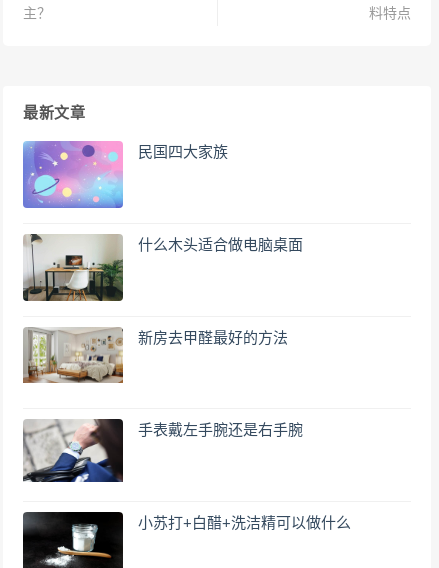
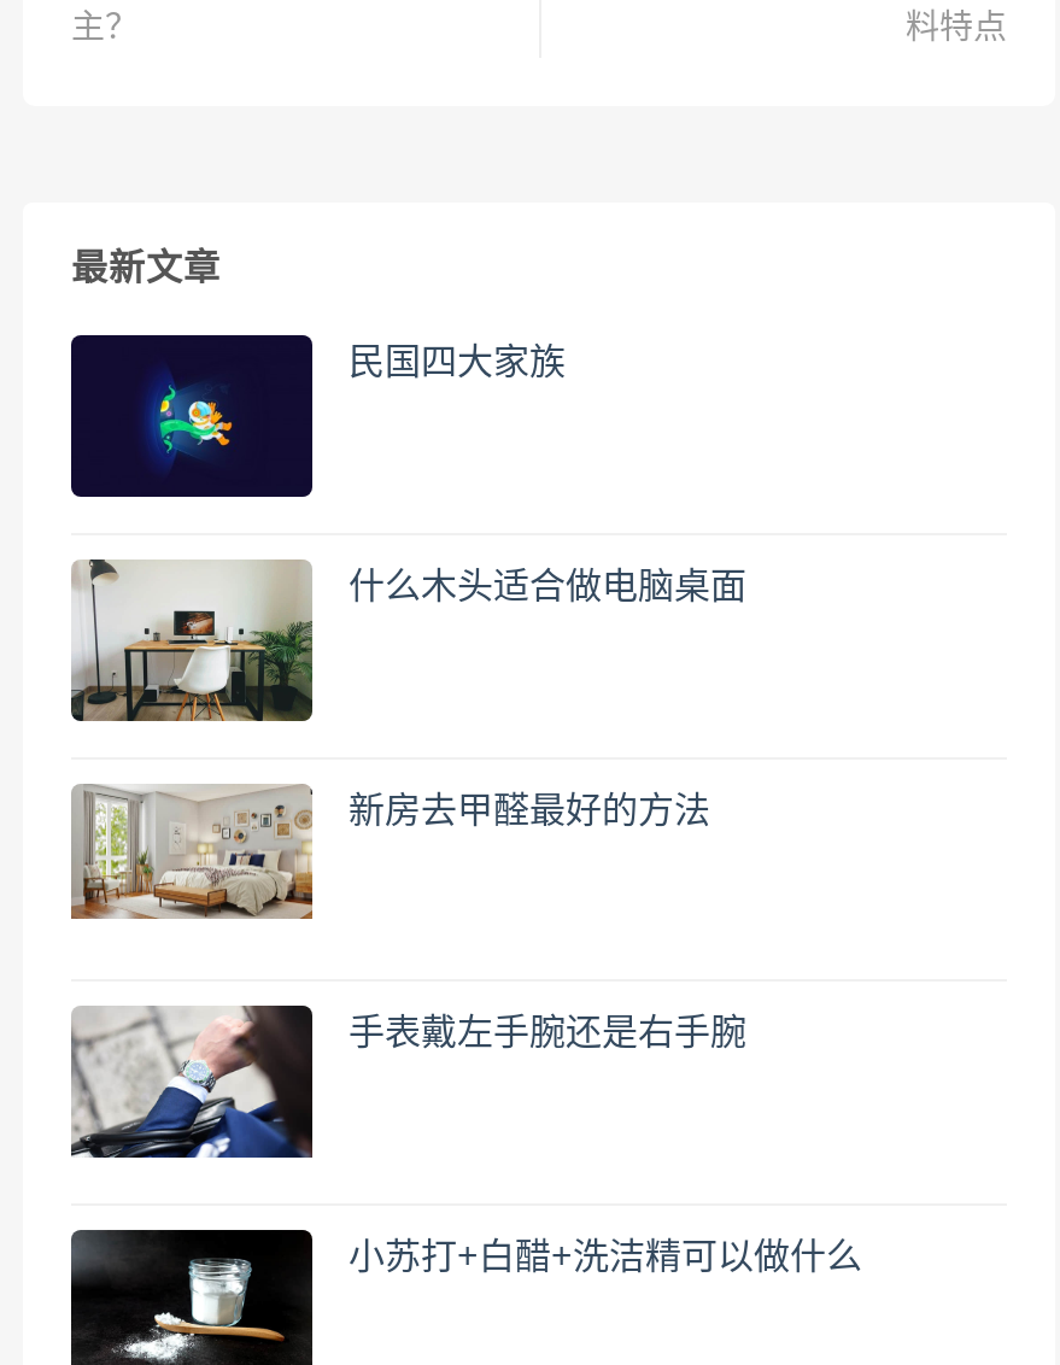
- [image]
+ [image]
